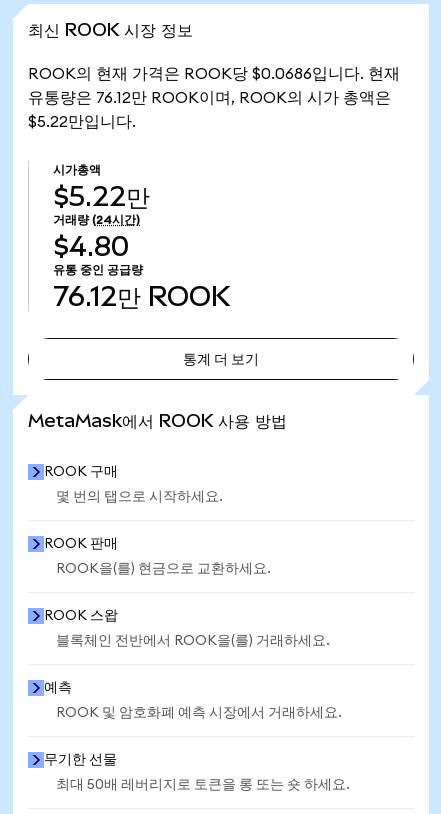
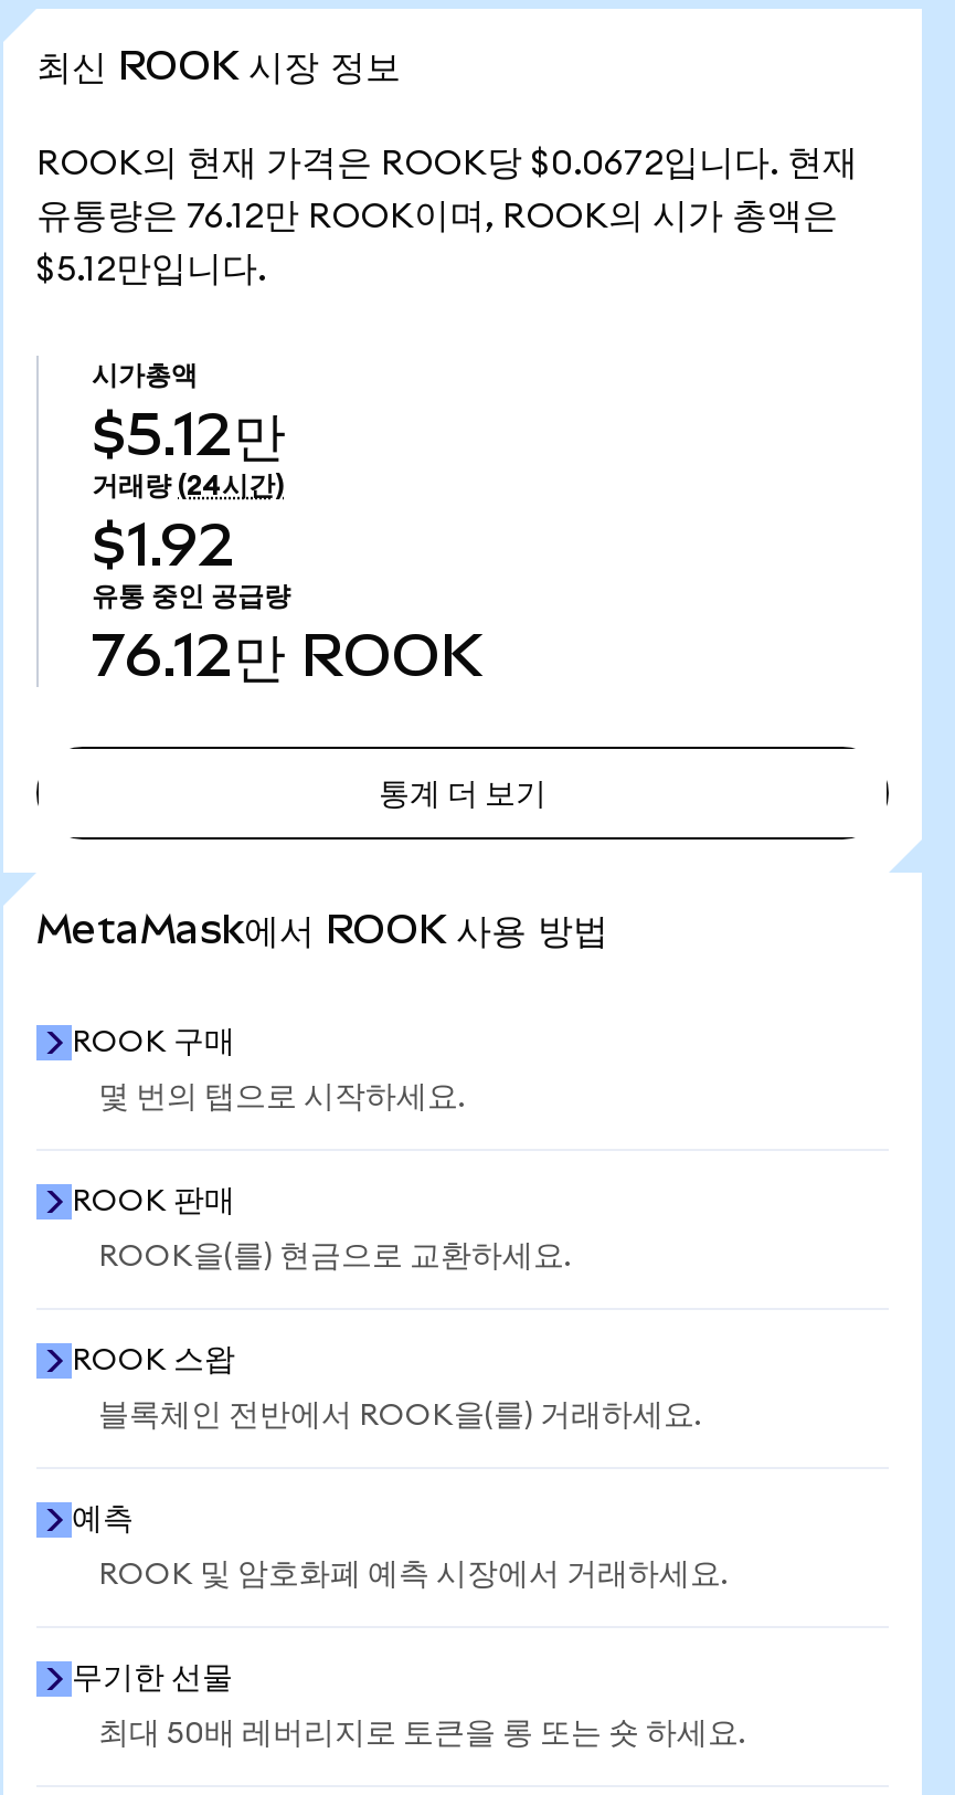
- ROOK의 현재 가격은 ROOK당 $0.0686입니다. 현재
+ ROOK의 현재 가격은 ROOK당 $0.0672입니다. 현재

- $5.22만입니다.
+ $5.12만입니다.

- $5.22만
+ $5.12만

- $4.80
+ $1.92
